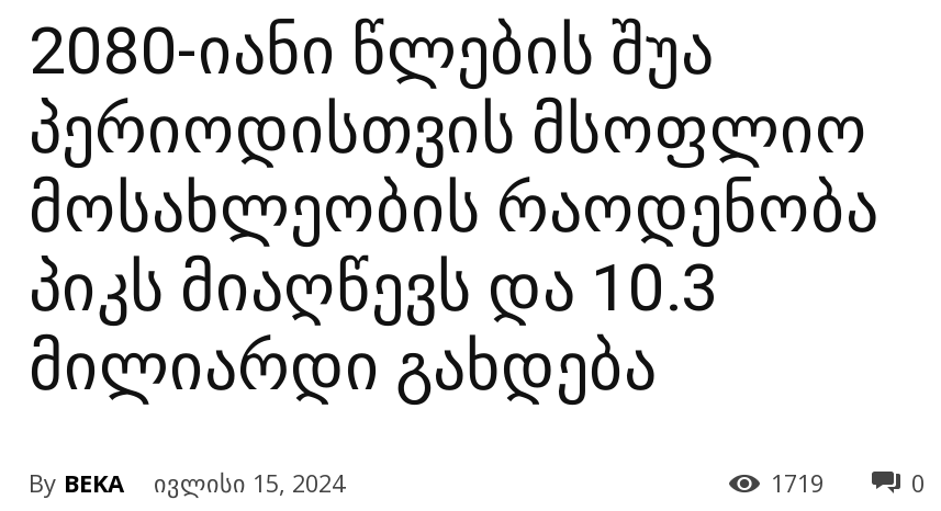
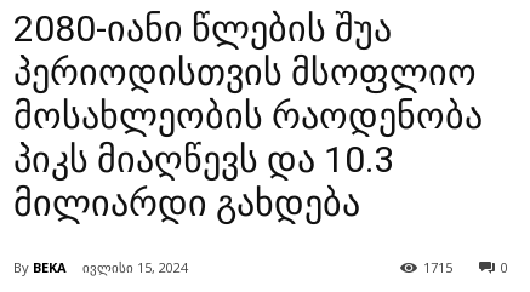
- 1719
+ 1715
